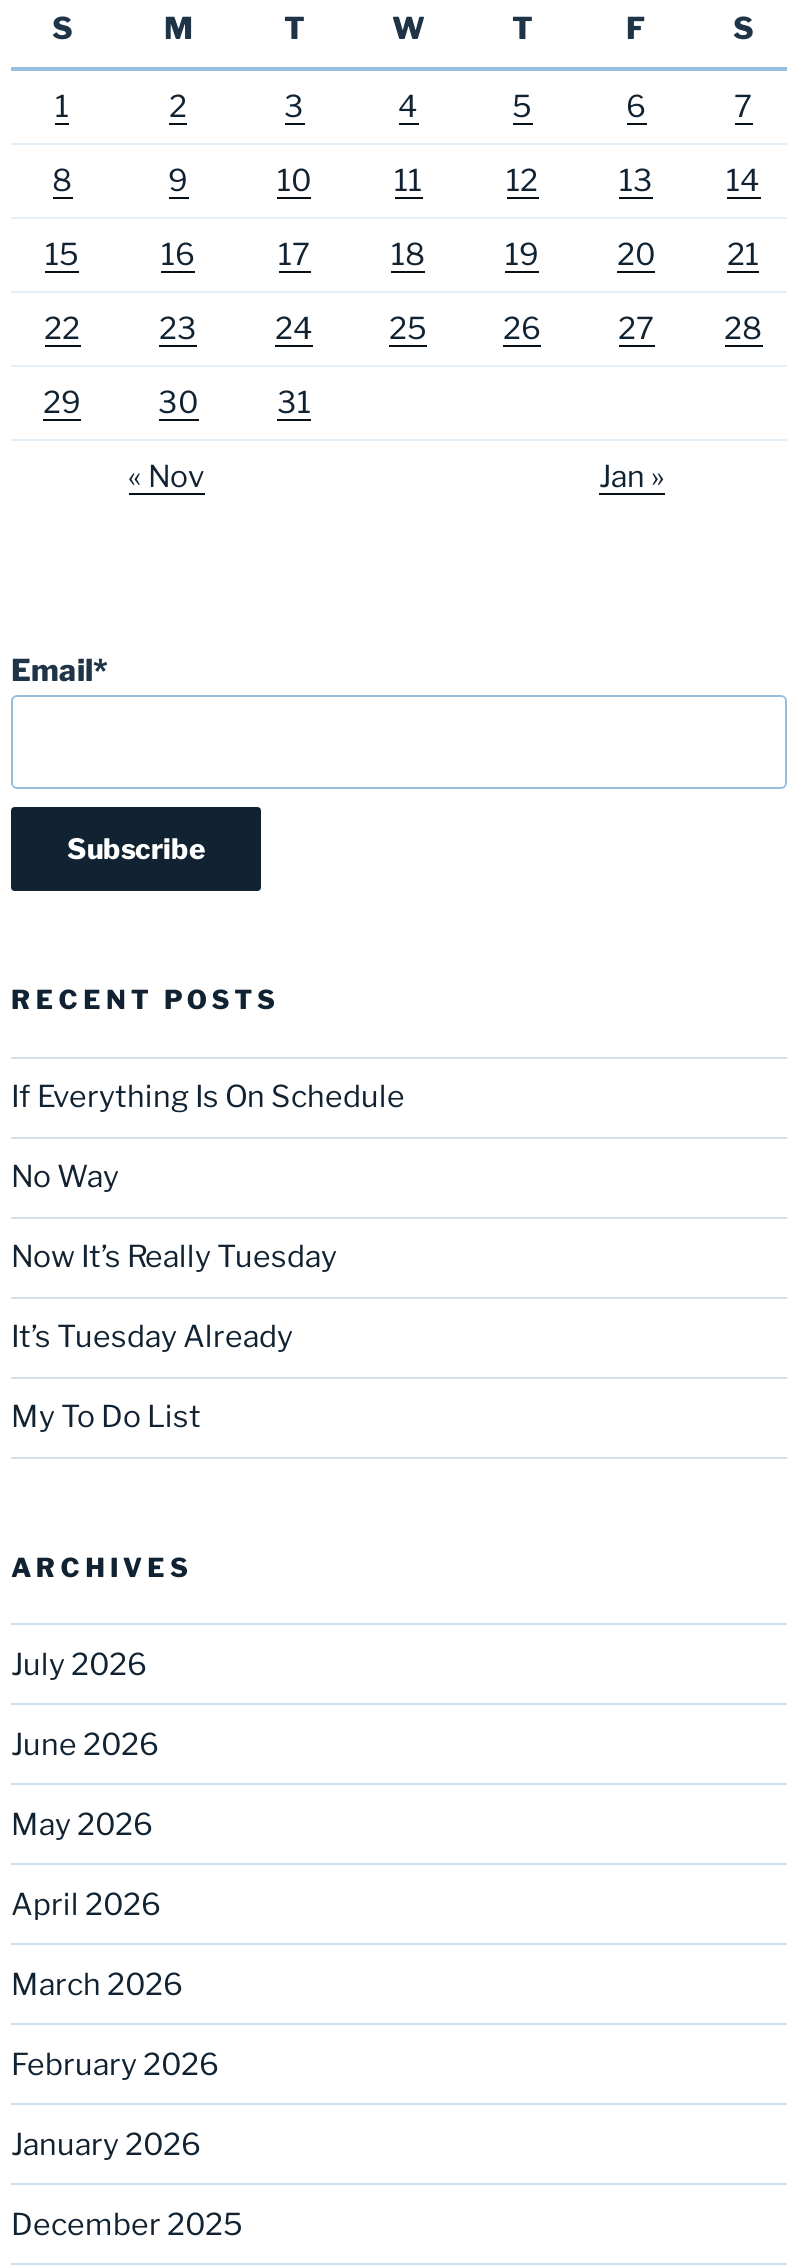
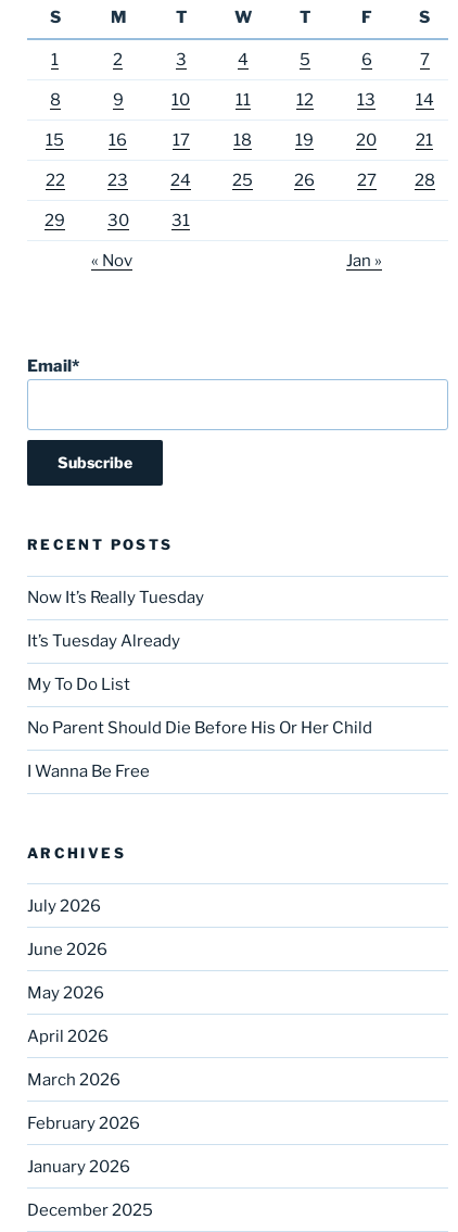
- If Everything Is On Schedule
- No Way

moved up: Now It’s Really Tuesday | It’s Tuesday Already | My To Do List

+ No Parent Should Die Before His Or Her Child
+ I Wanna Be Free
